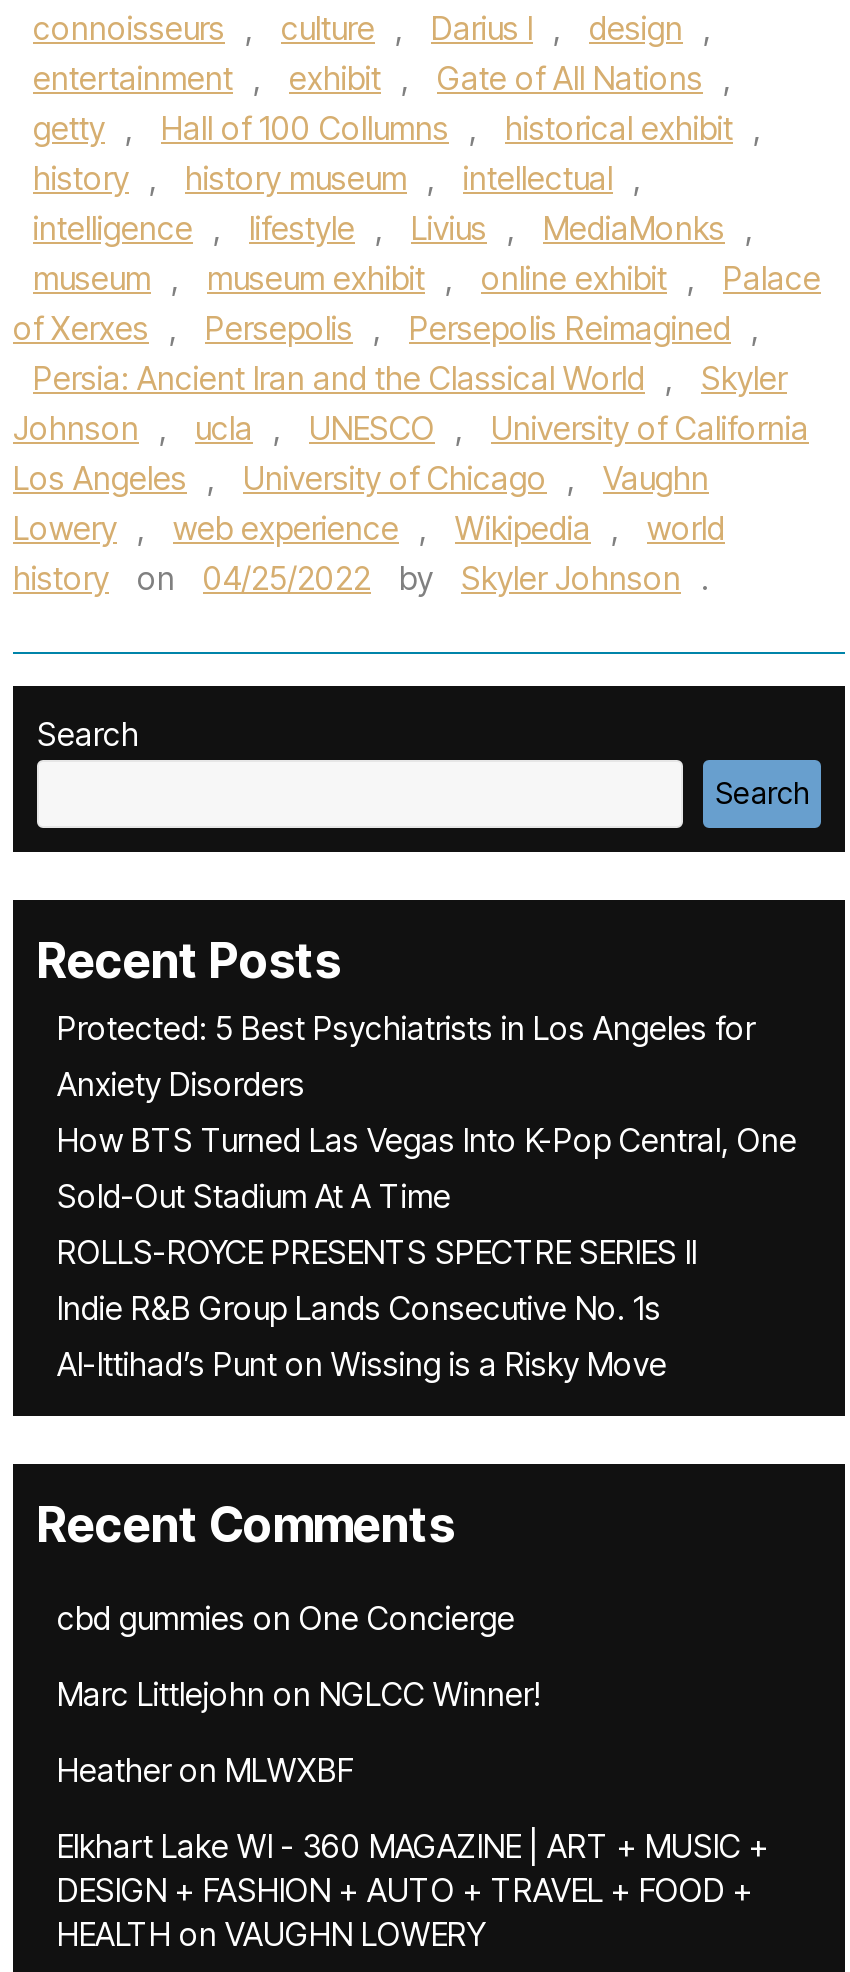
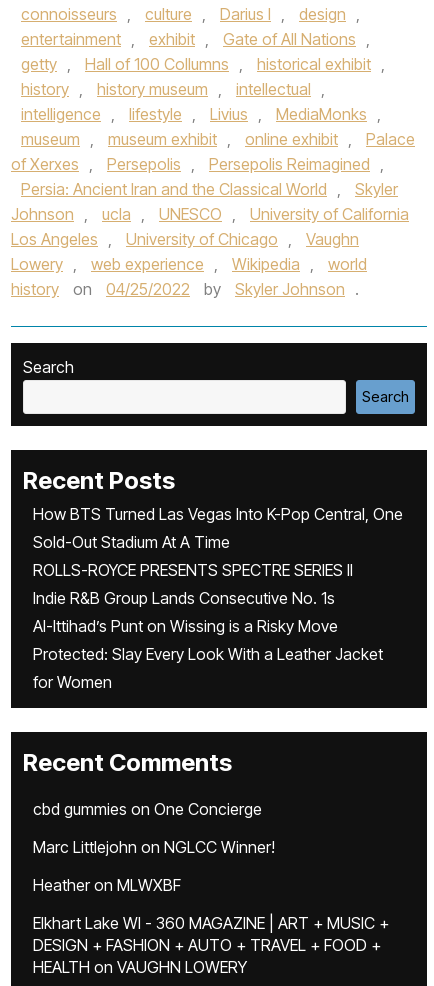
- Protected: 5 Best Psychiatrists in Los Angeles for
- Anxiety Disorders

moved up: How BTS Turned Las Vegas Into K-Pop Central, One | Sold-Out Stadium At A Time | ROLLS-ROYCE PRESENTS SPECTRE SERIES II | Indie R&B Group Lands Consecutive No. 1s | Al-Ittihad’s Punt on Wissing is a Risky Move

+ Protected: Slay Every Look With a Leather Jacket
+ for Women
